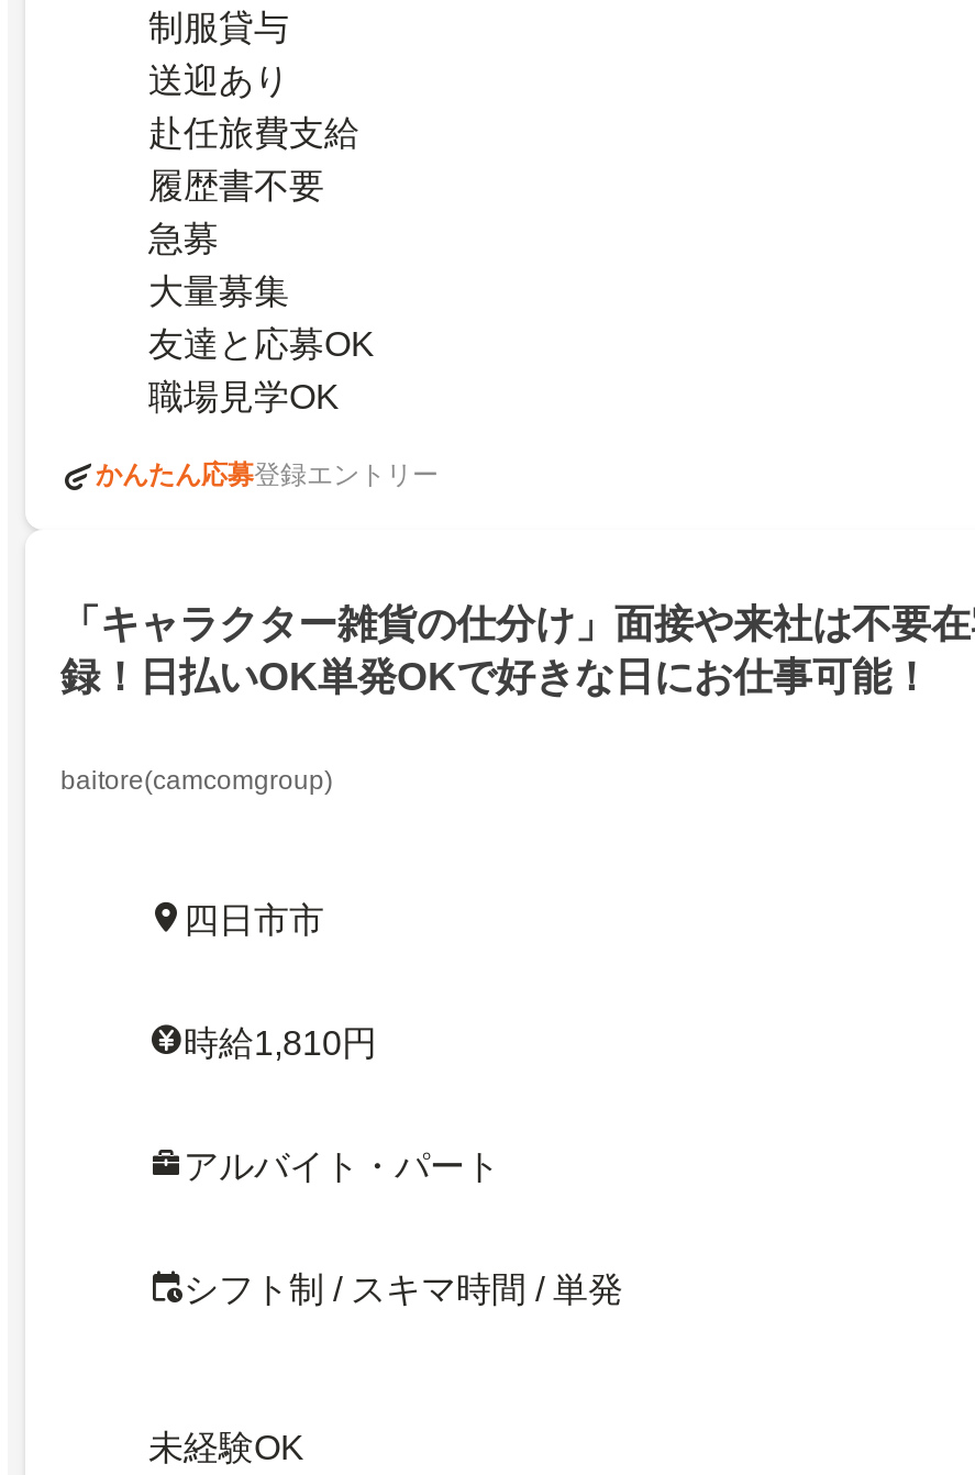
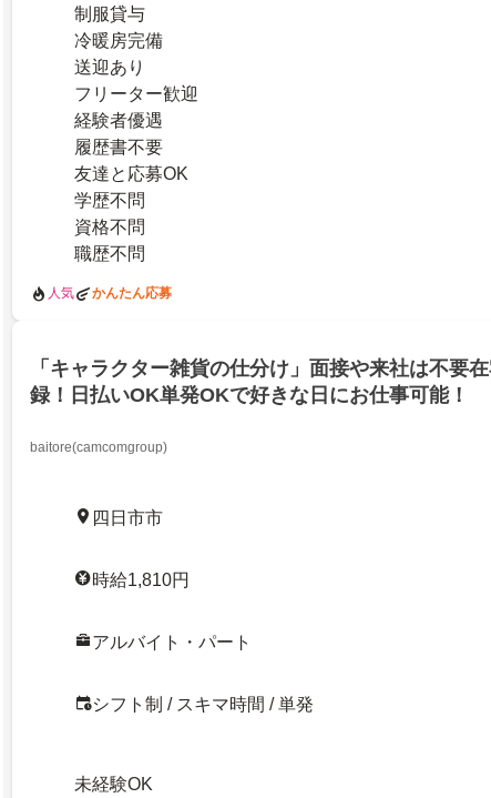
+ 冷暖房完備

- 赴任旅費支給
+ フリーター歓迎
+ 経験者優遇

- 急募
- 大量募集

- 職場見学OK
+ 学歴不問
+ 資格不問
+ 職歴不問

- かんたん応募登録エントリー
+ 人気
+ かんたん応募
